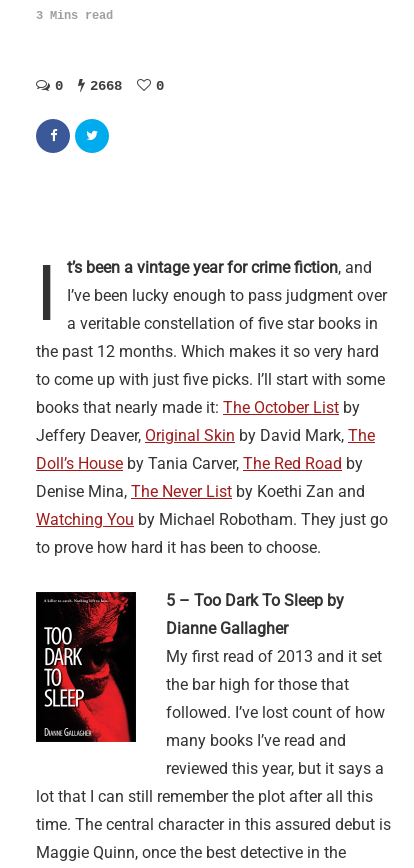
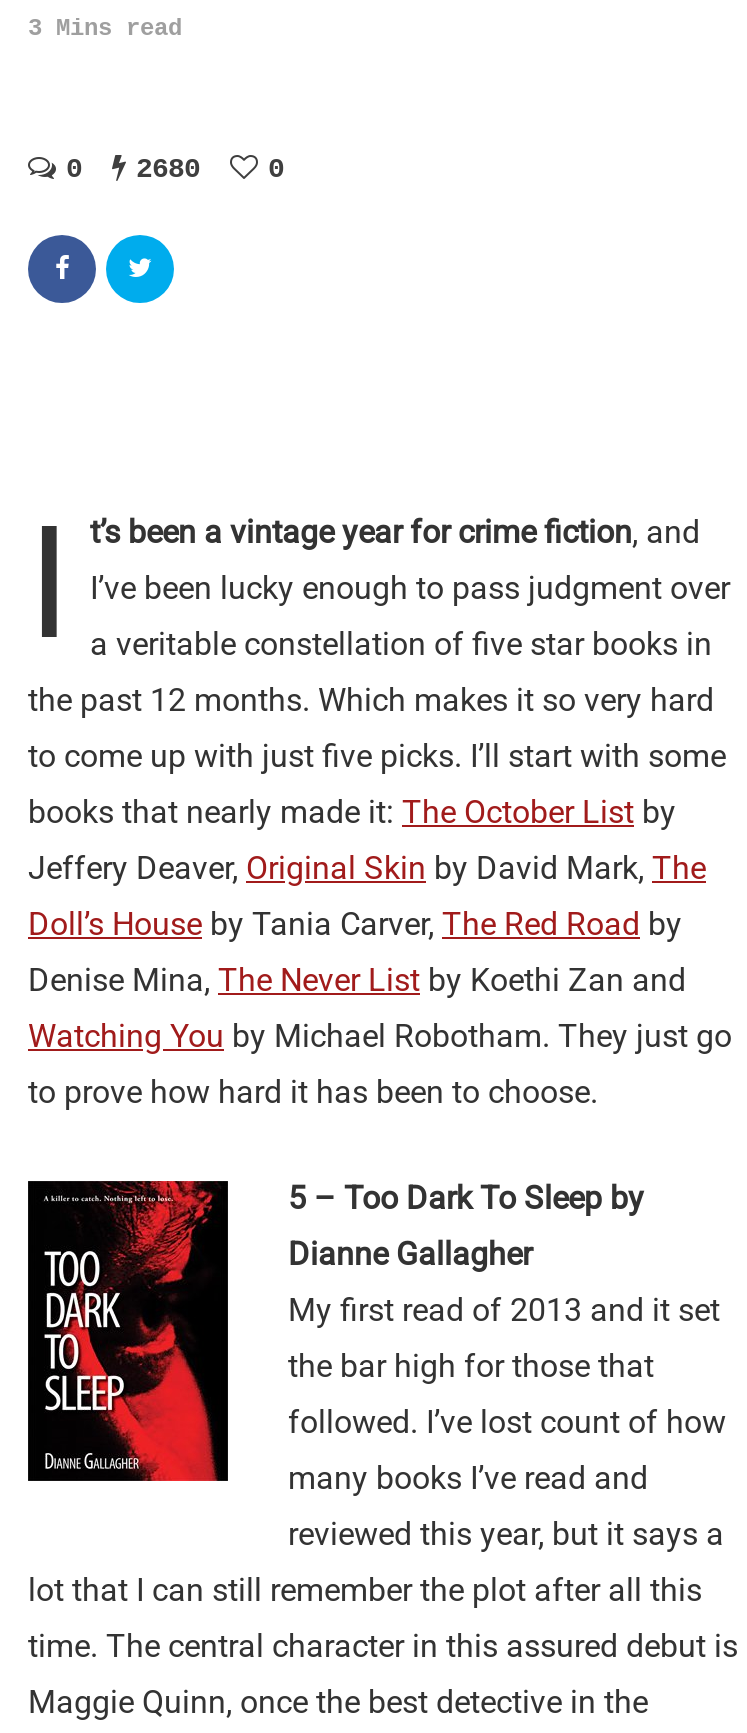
- 0 2668
+ 0 2680
